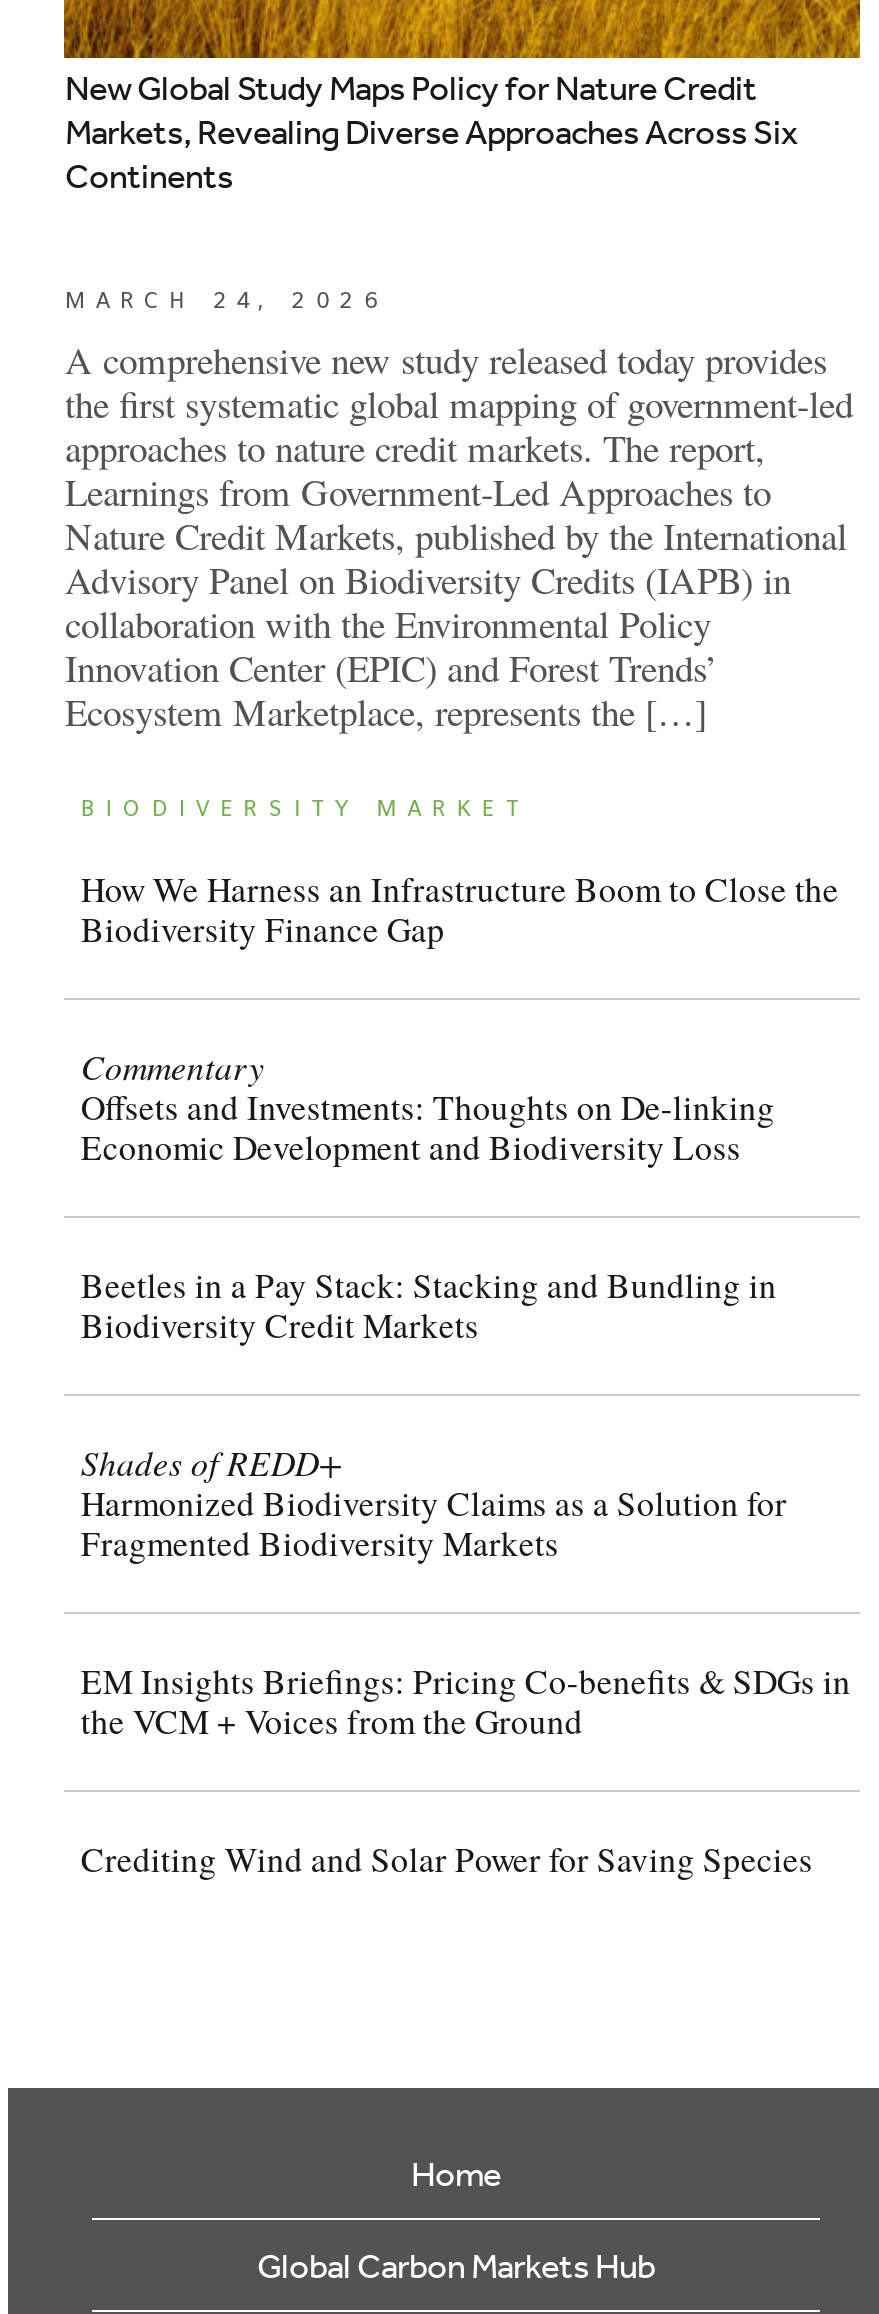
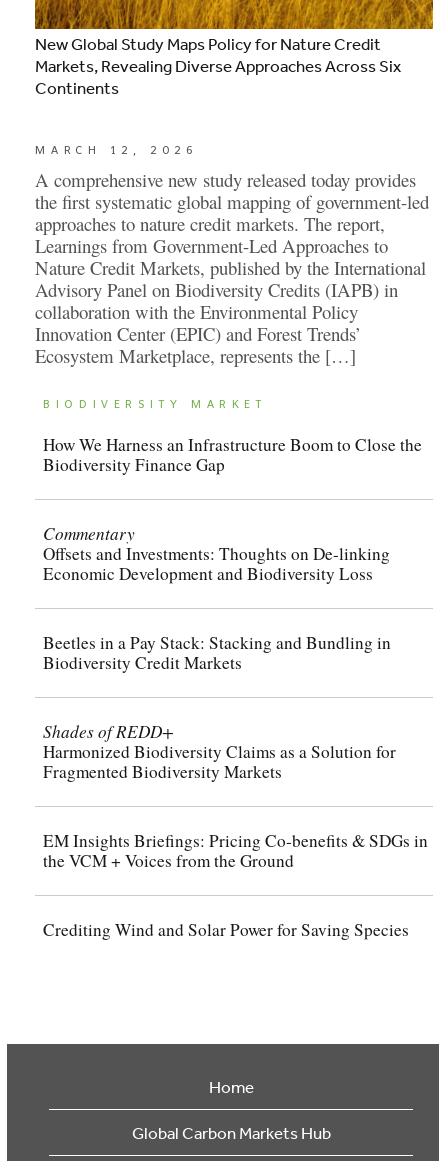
- MARCH 24, 2026
+ MARCH 12, 2026
